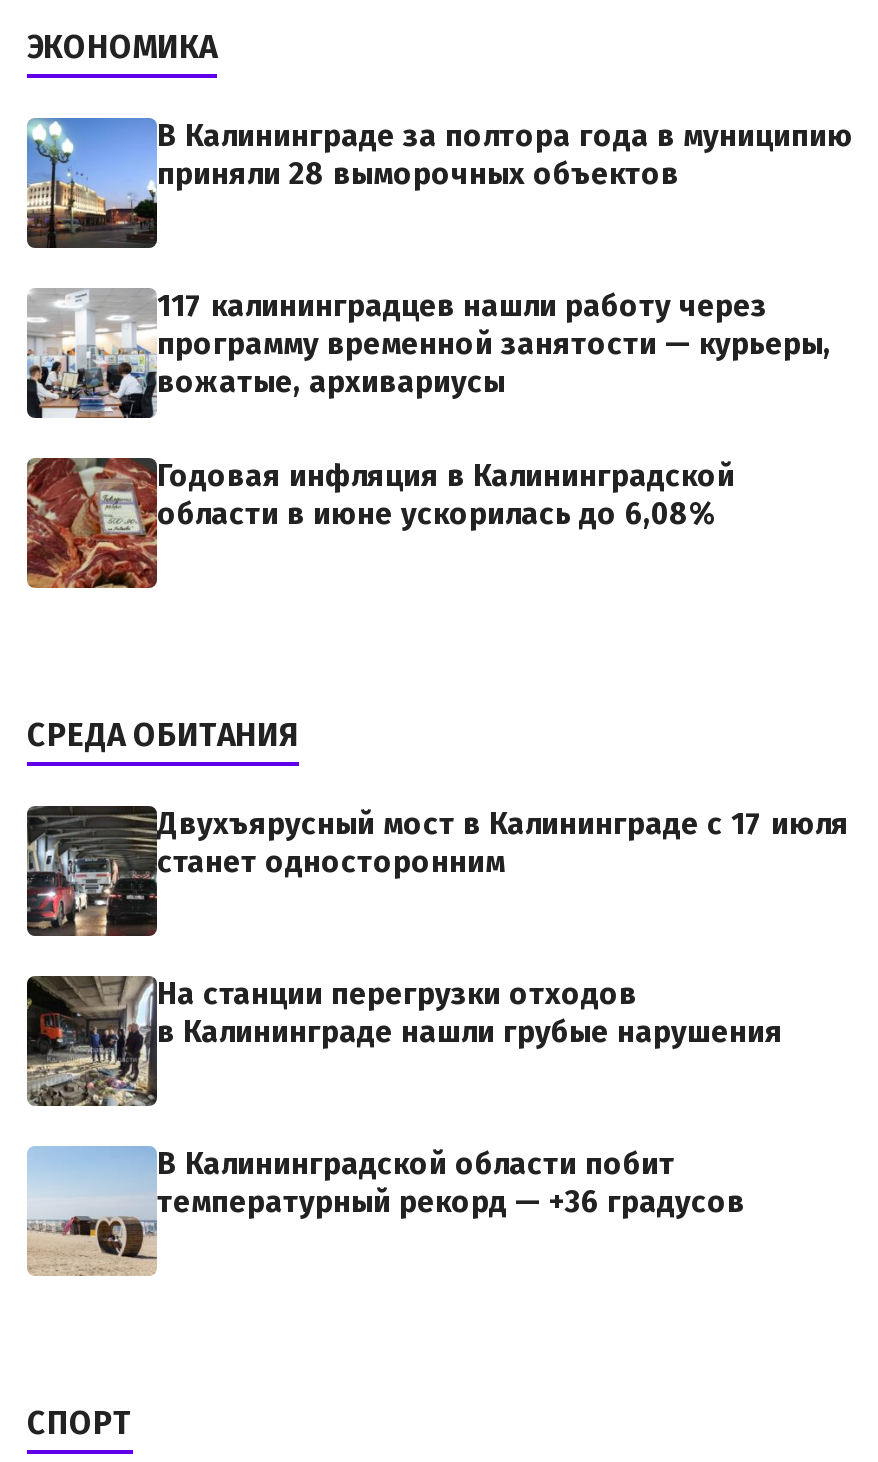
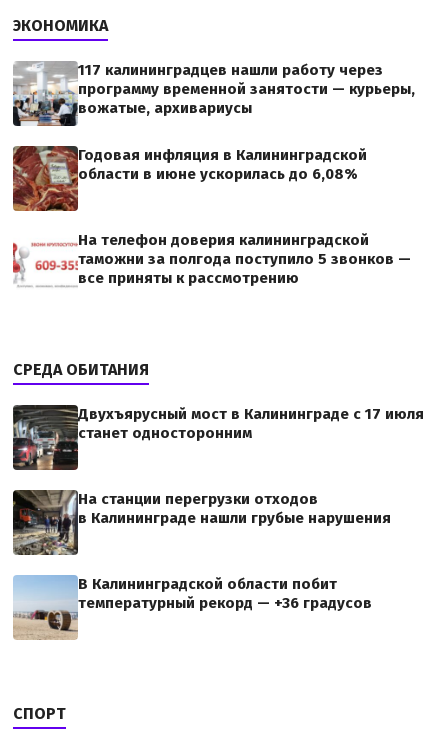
- [image]
- В Калининграде за полтора года в муниципию
- приняли 28 выморочных объектов

moved up: [image] | 117 калининградцев нашли работу через | программу временной занятости — курьеры, | вожатые, архивариусы | Годовая инфляция в Калининградской | области в июне ускорилась до 6,08%

+ [image]
+ На телефон доверия калининградской
+ таможни за полгода поступило 5 звонков —
+ все приняты к рассмотрению
